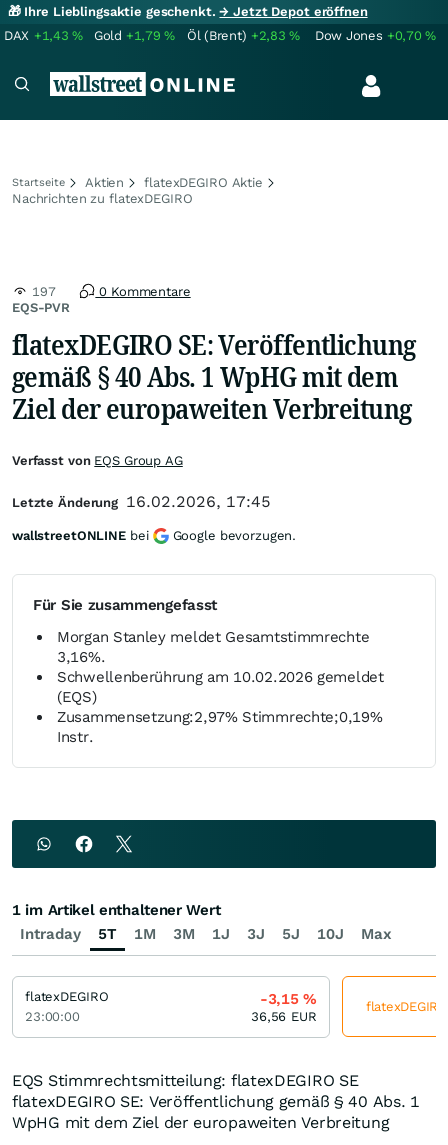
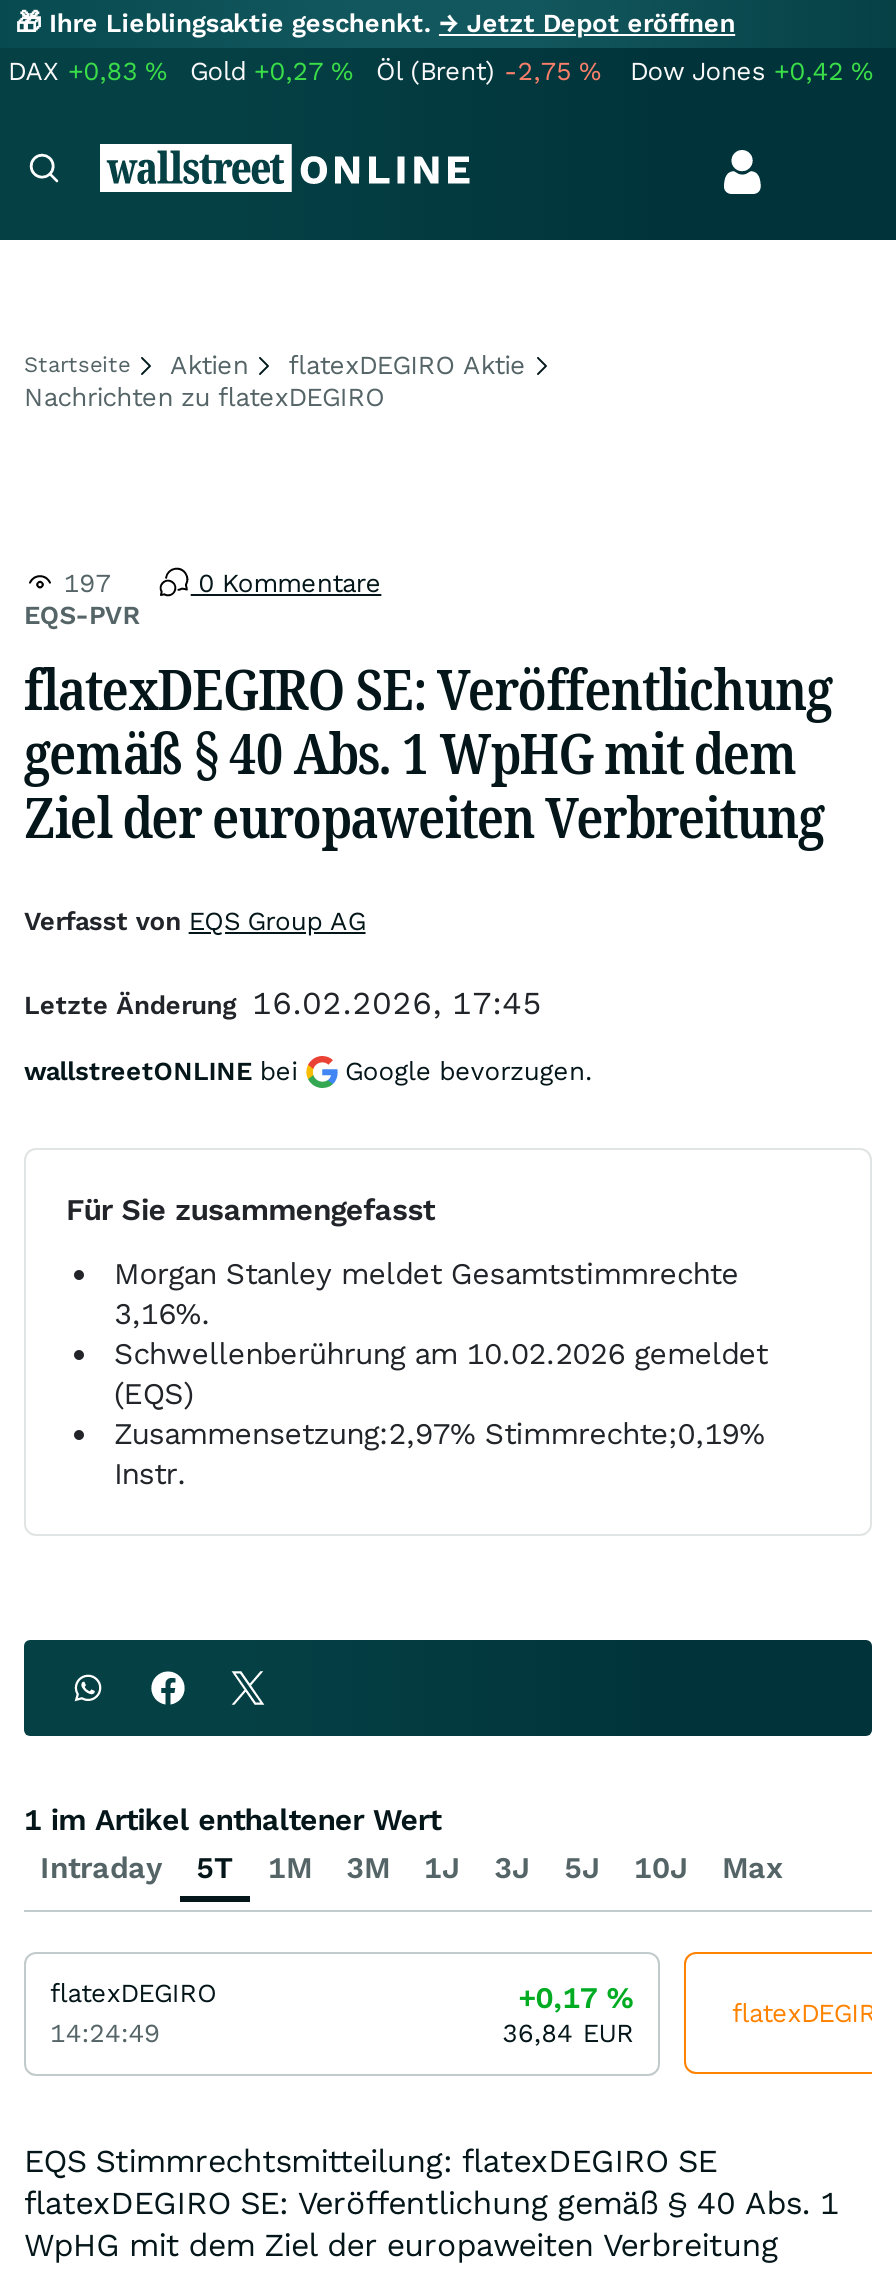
- DAX +1,43%
+ DAX +0,83%

- Gold +1,79%
+ Gold +0,27%

- Öl (Brent) +2,83%
+ Öl (Brent) -2,75%

- Dow Jones +0,70%
+ Dow Jones +0,42%

- -3,15%
+ +0,17%

- 23:00:00
+ 14:24:49

- 36,56 EUR
+ 36,84 EUR
